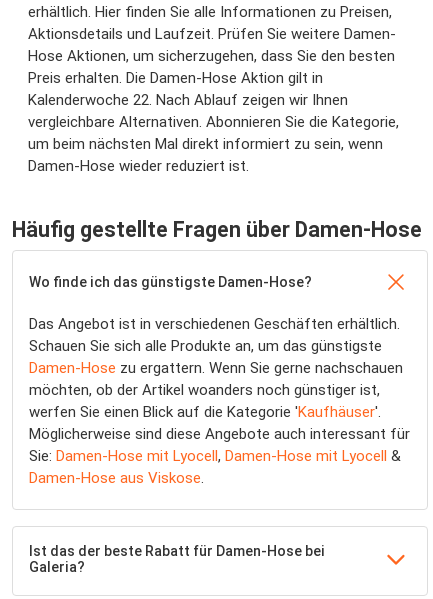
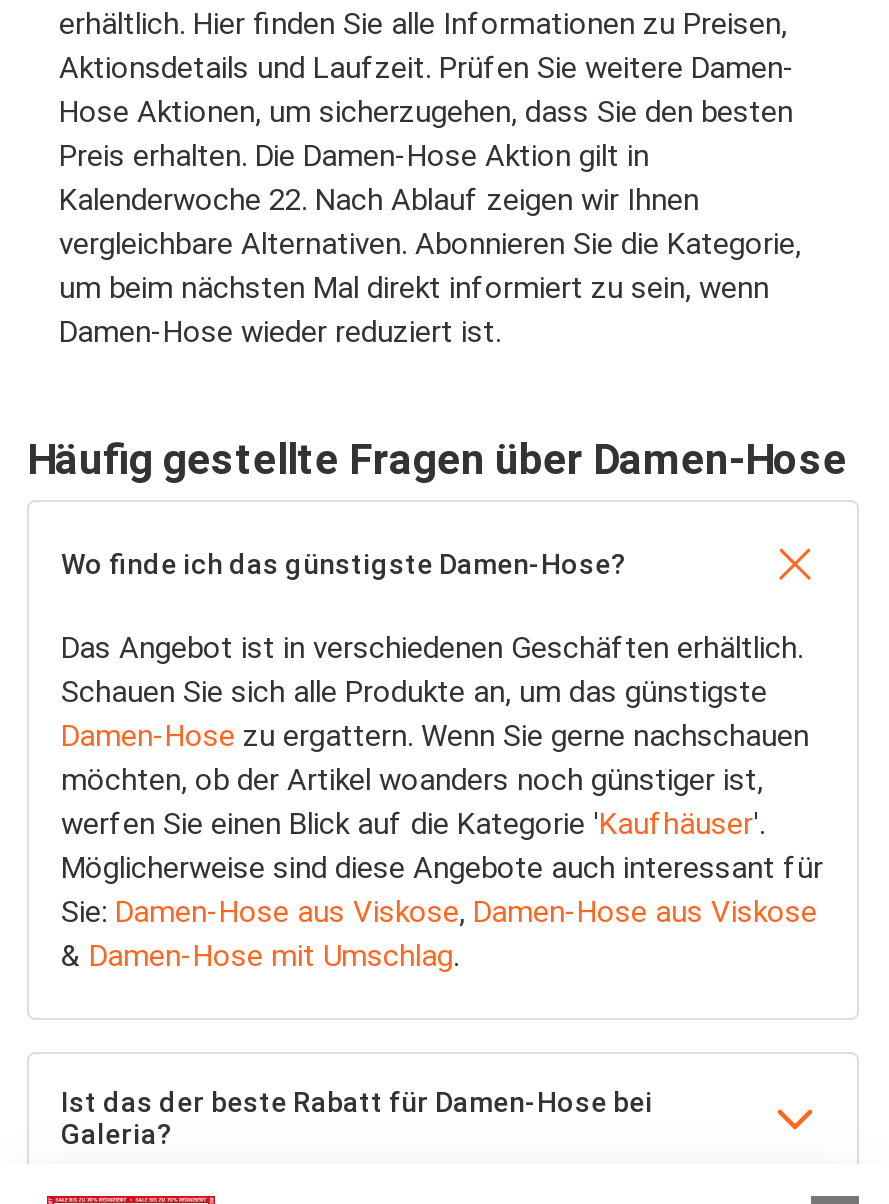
- Sie: Damen-Hose mit Lyocell, Damen-Hose mit Lyocell &
- Damen-Hose aus Viskose.
+ Sie: Damen-Hose aus Viskose, Damen-Hose aus Viskose
+ & Damen-Hose mit Umschlag.
